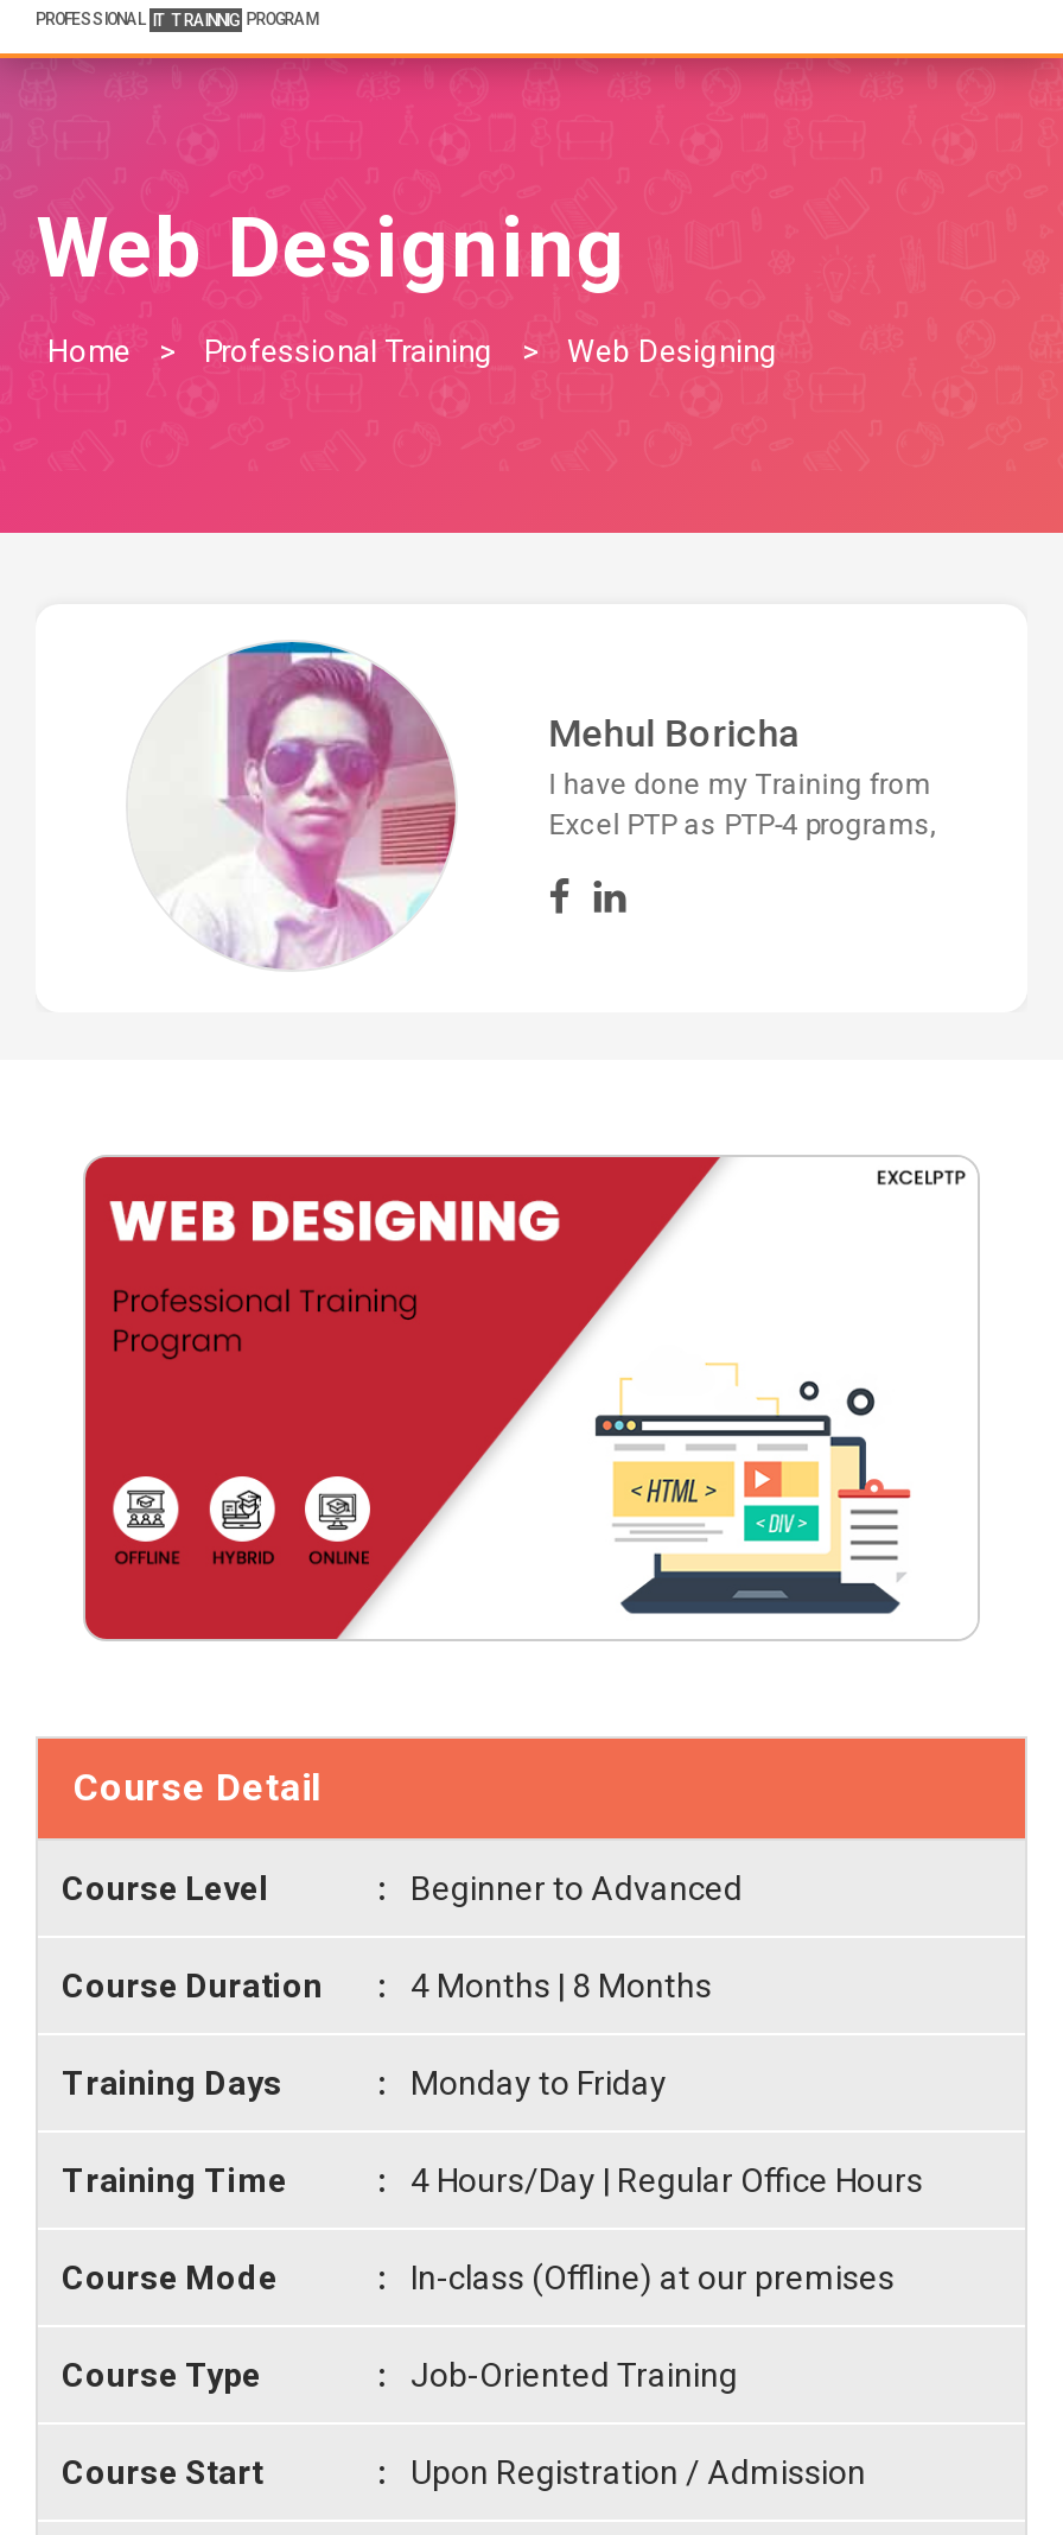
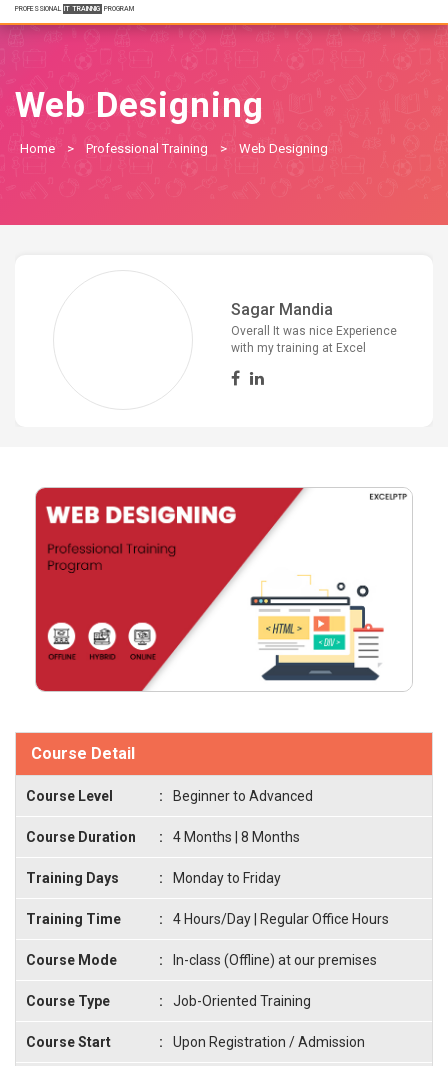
- [image]

- Mehul Boricha
- I have done my Training from
- Excel PTP as PTP-4 programs,
+ Sagar Mandia
+ Overall It was nice Experience
+ with my training at Excel
